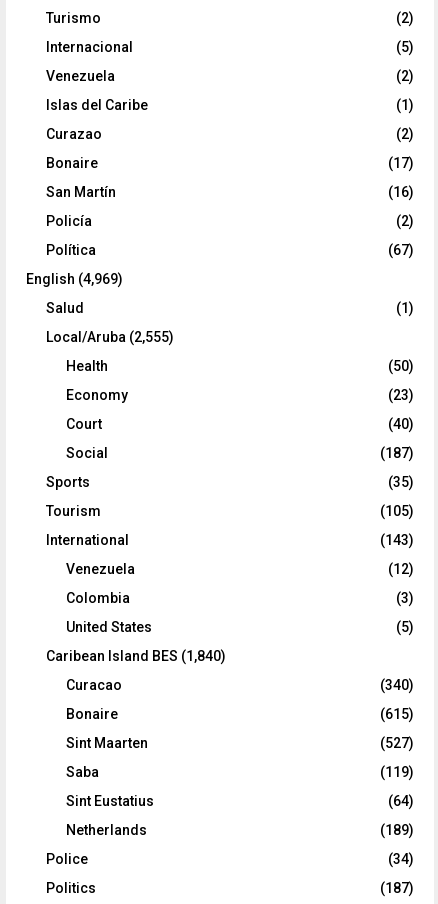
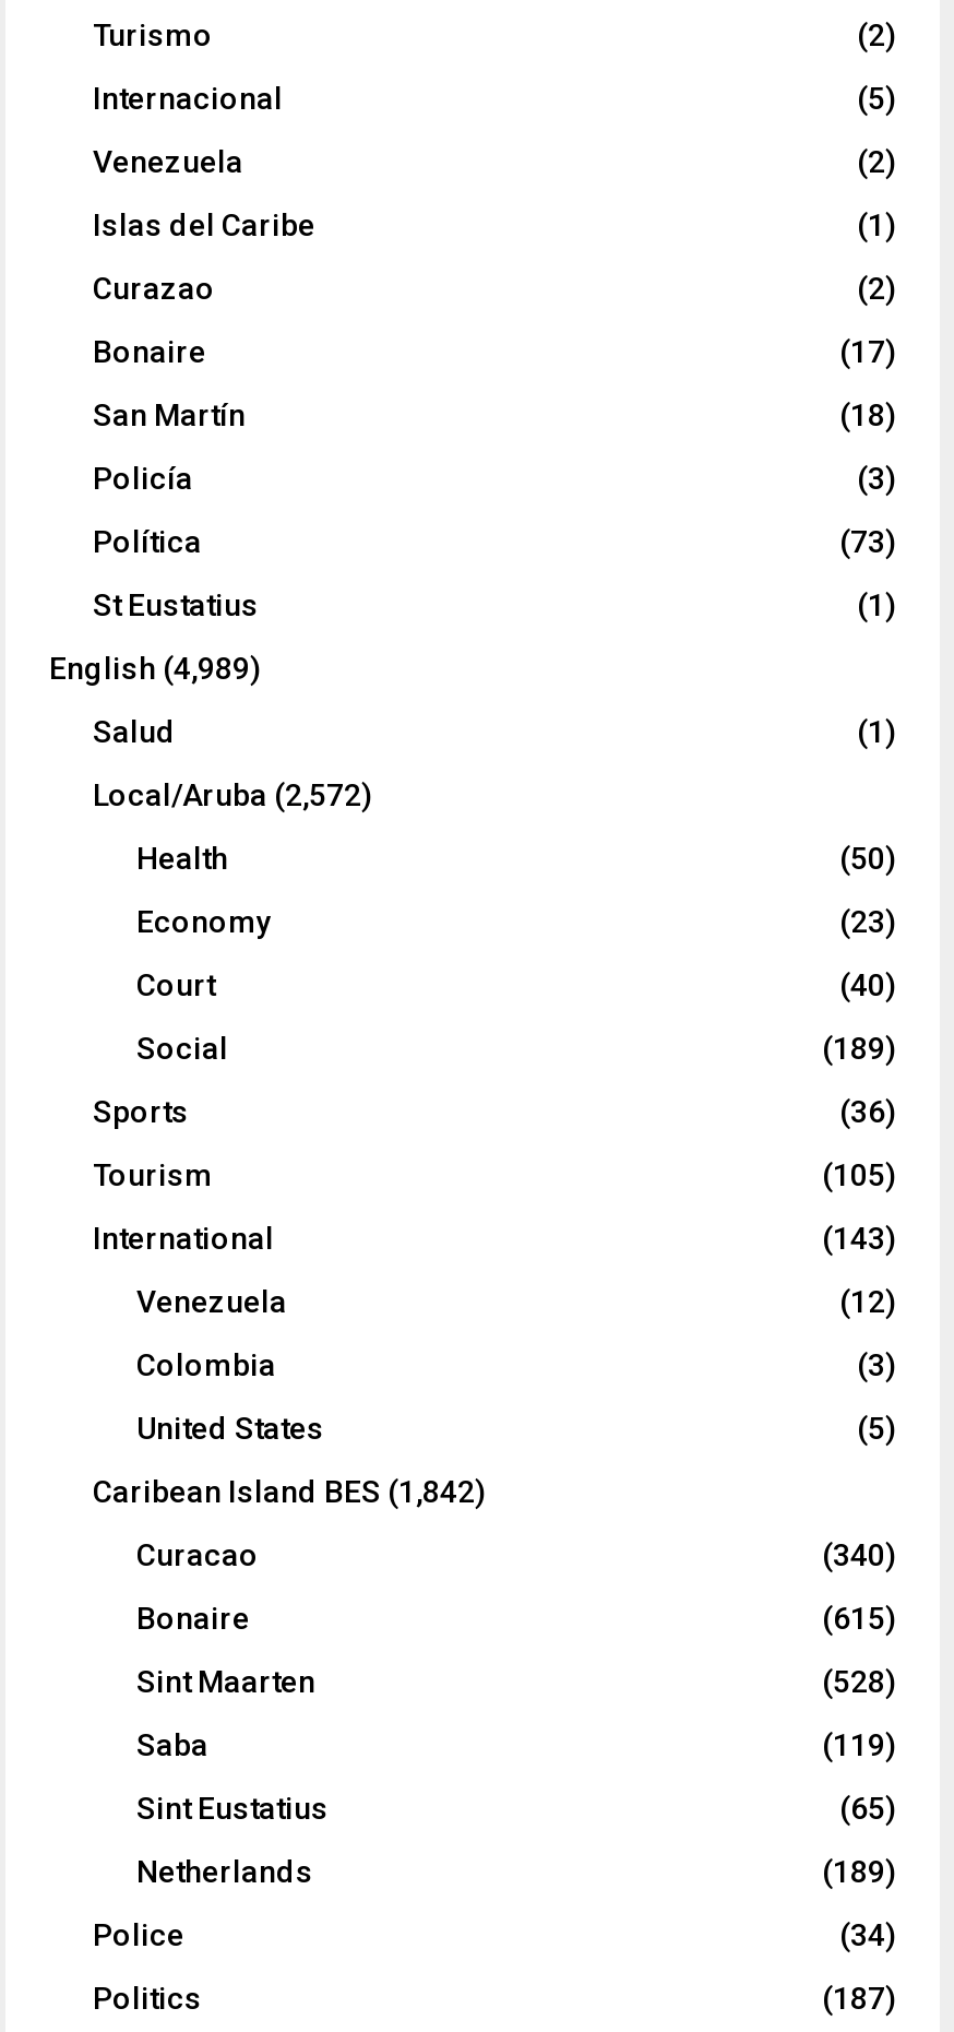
- (16)
+ (18)

- (2)
+ (3)

- (67)
- English (4,969)
+ (73)
+ St Eustatius
+ (1)
+ English (4,989)

- Local/Aruba (2,555)
+ Local/Aruba (2,572)

- (187)
+ (189)

- (35)
+ (36)

- Caribean Island BES (1,840)
+ Caribean Island BES (1,842)

- (527)
+ (528)

- (64)
+ (65)
